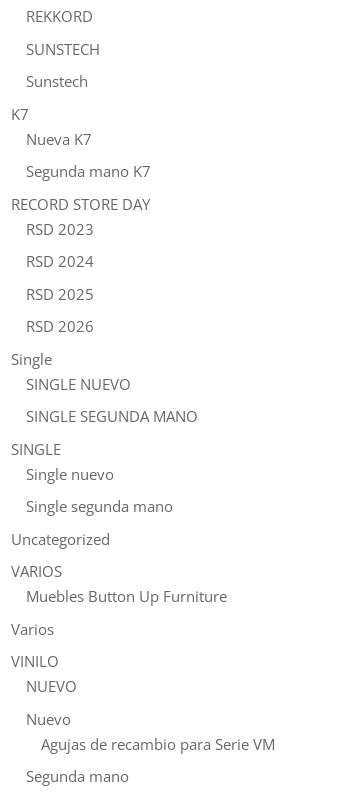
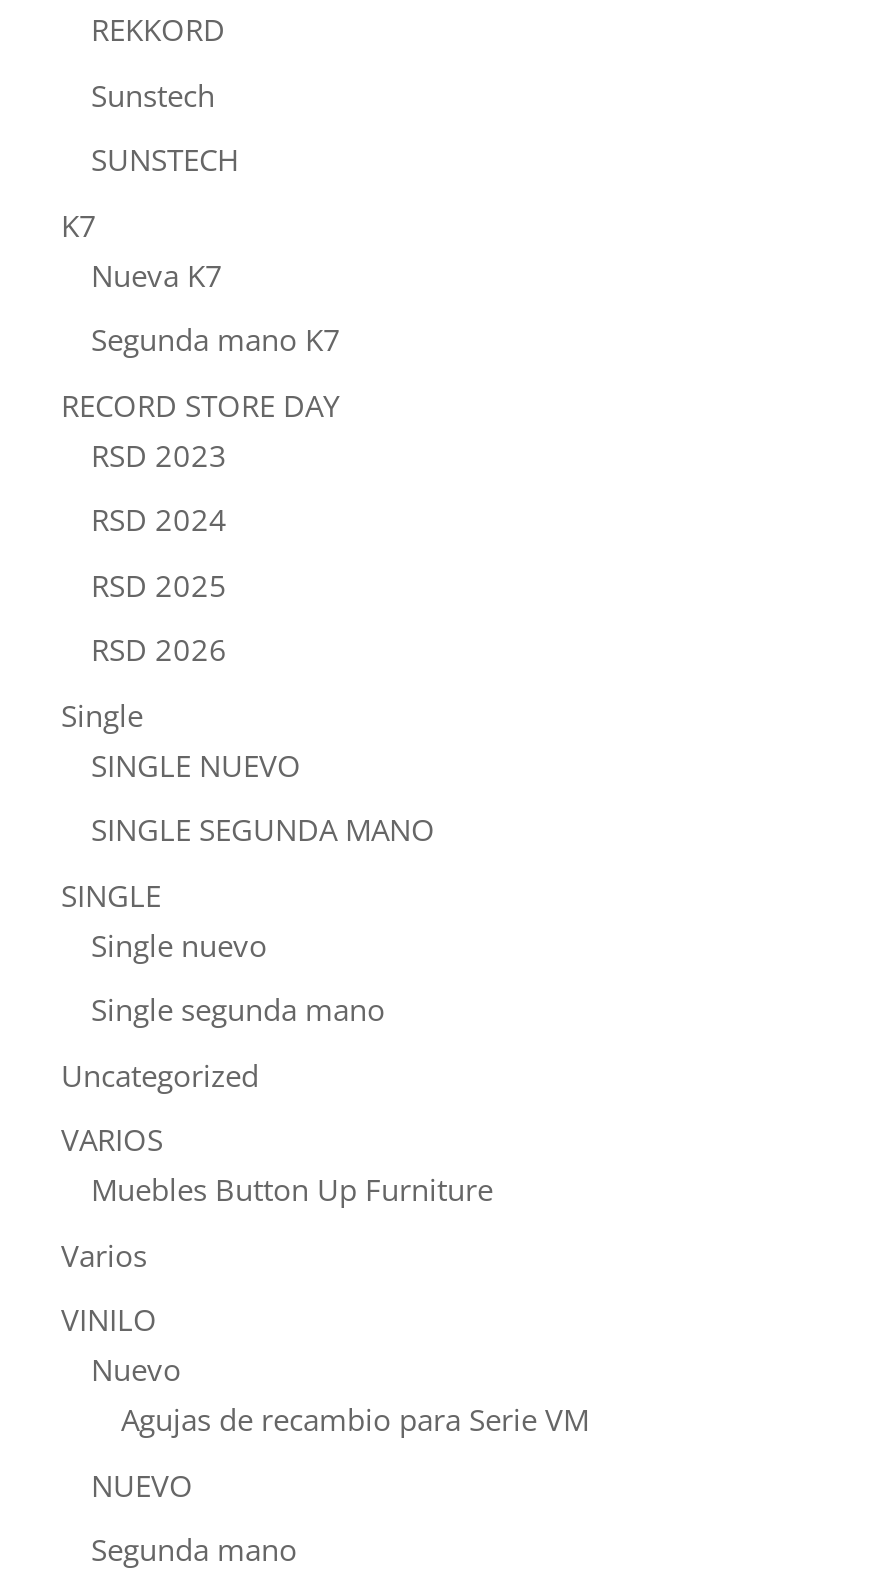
moved down: SUNSTECH

moved up: Sunstech

moved down: NUEVO

moved up: Nuevo | Agujas de recambio para Serie VM
